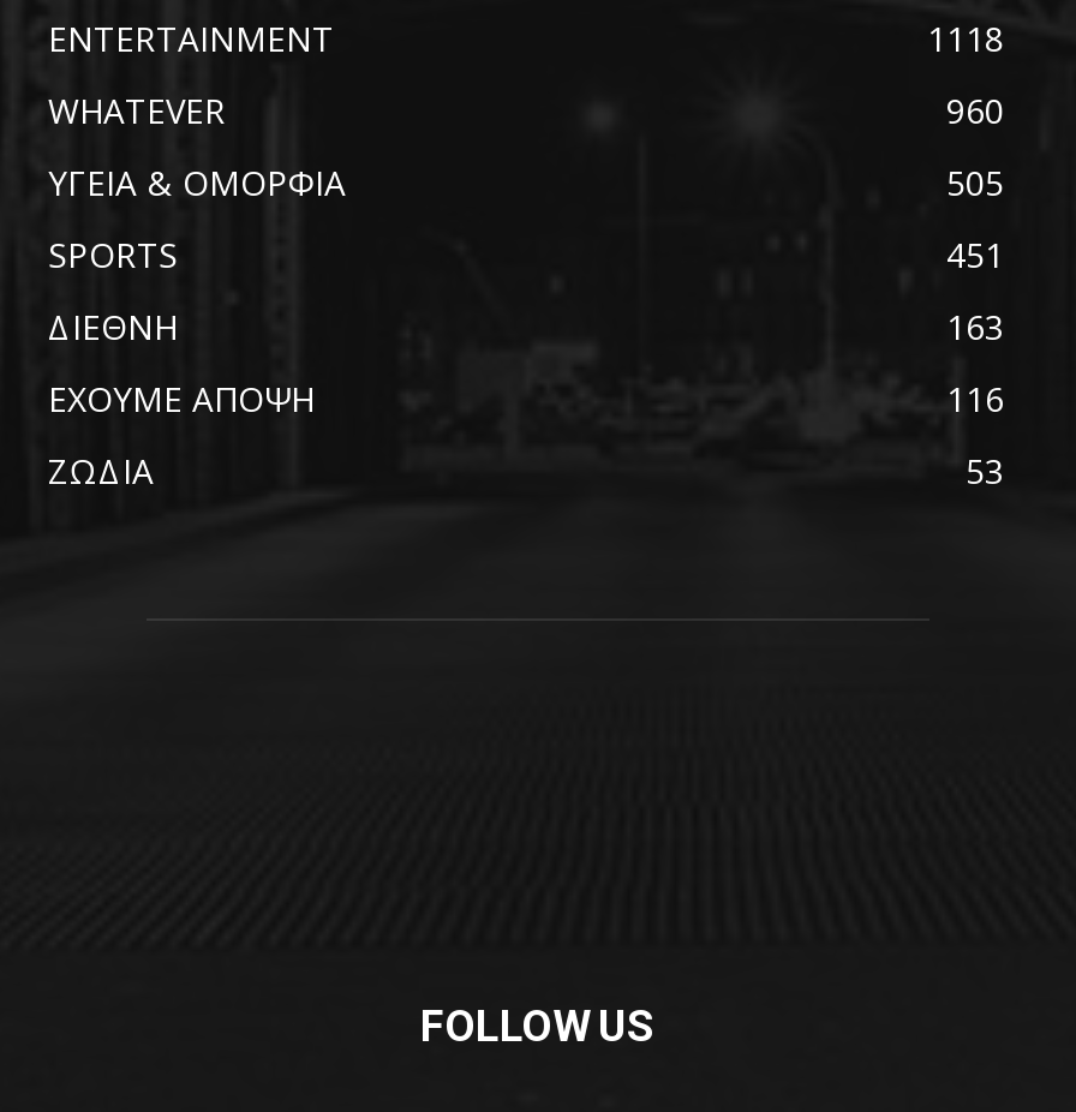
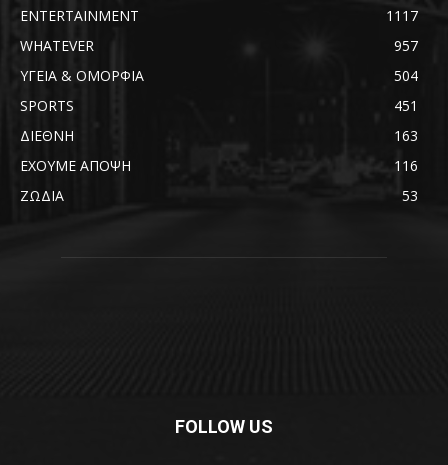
- 1118
+ 1117

- 960
+ 957

- 505
+ 504
